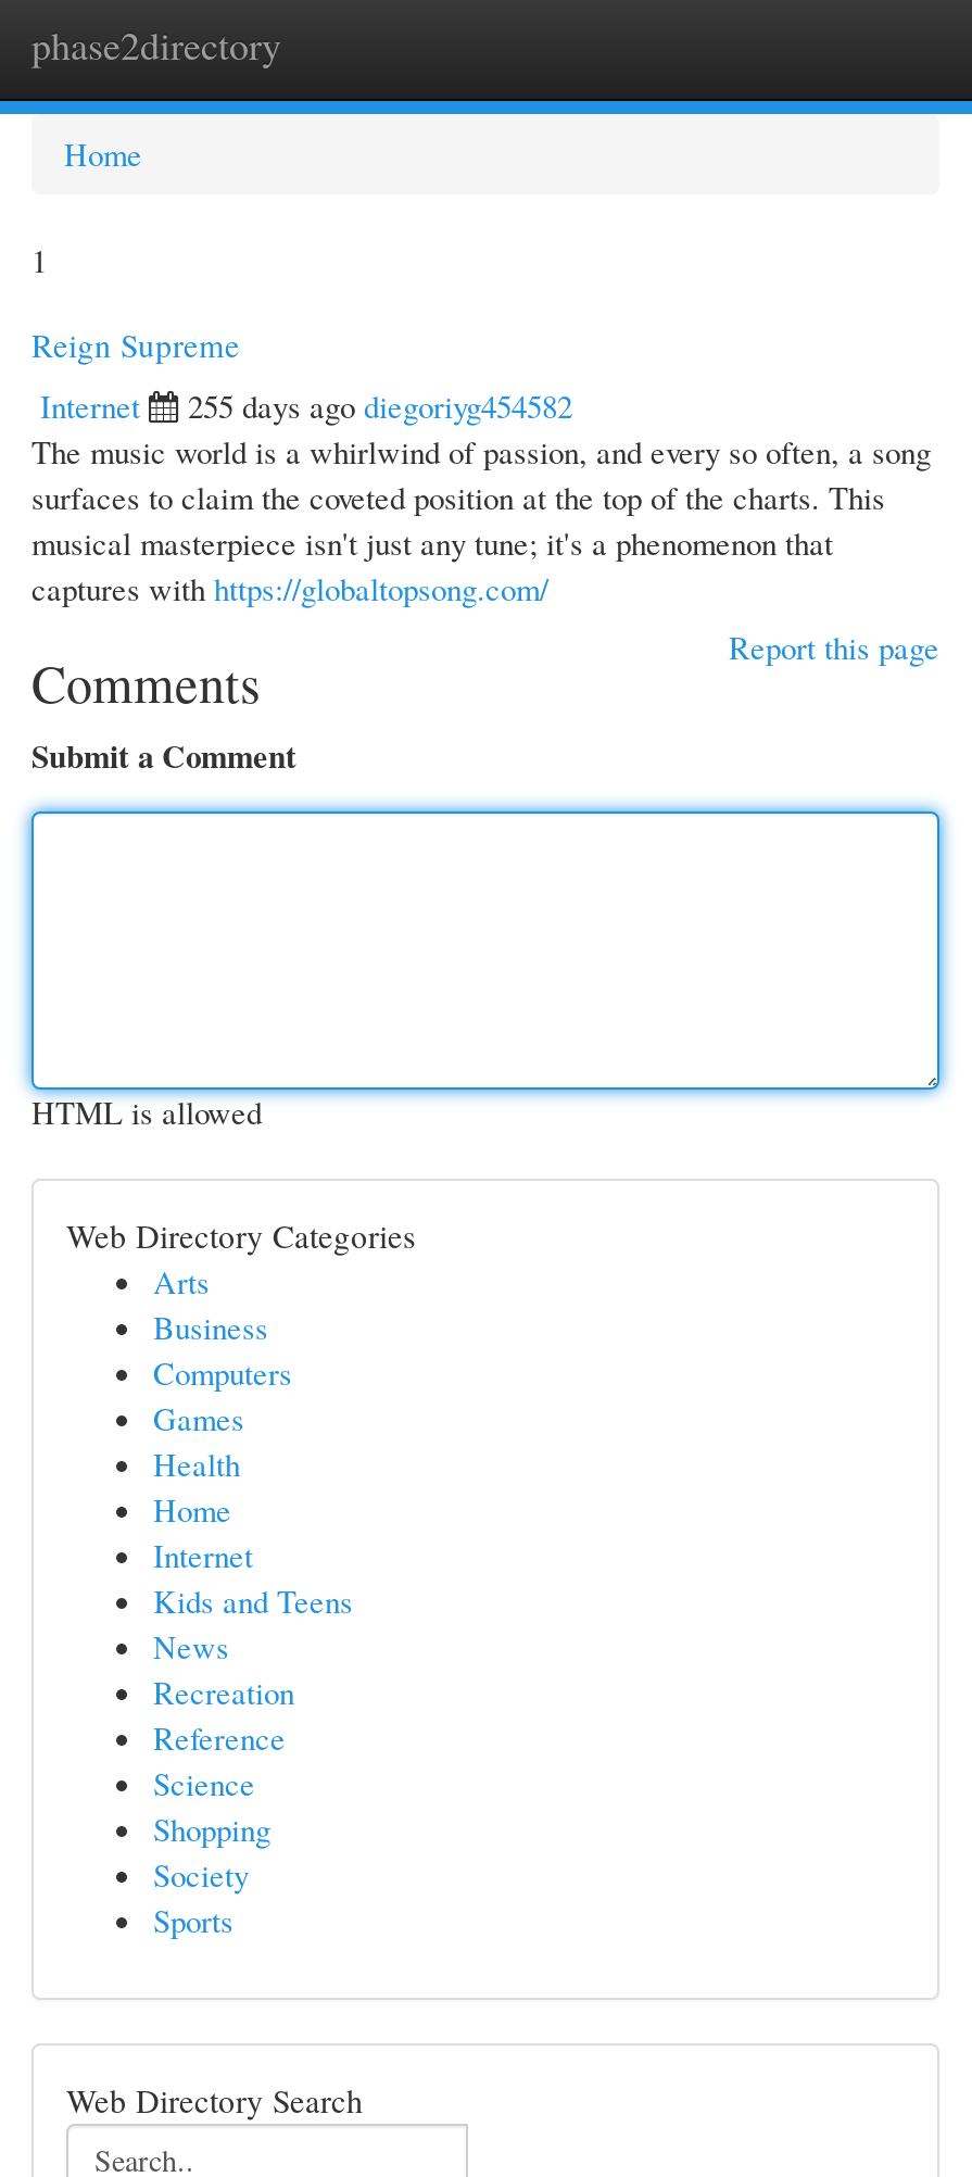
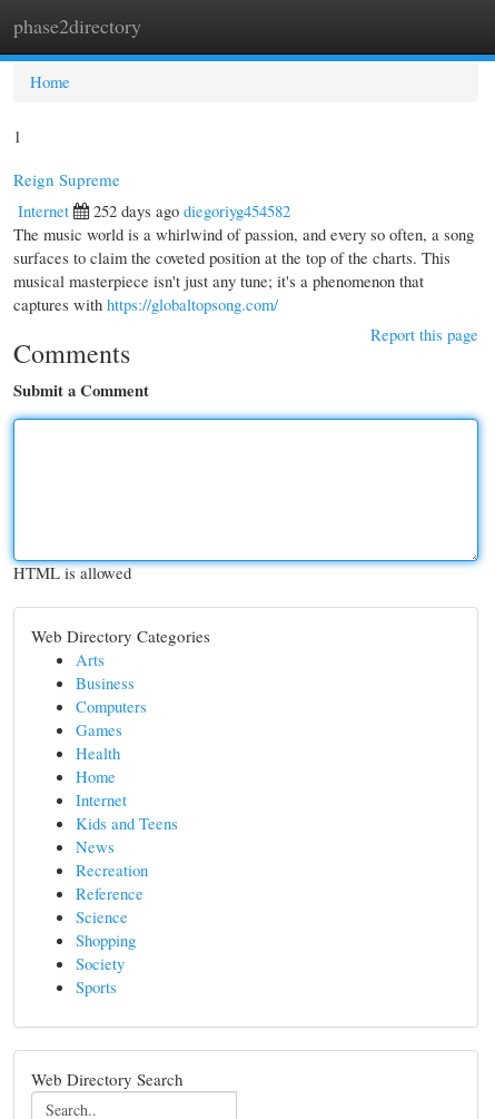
- 255 days ago diegoriyg454582
+ 252 days ago diegoriyg454582
